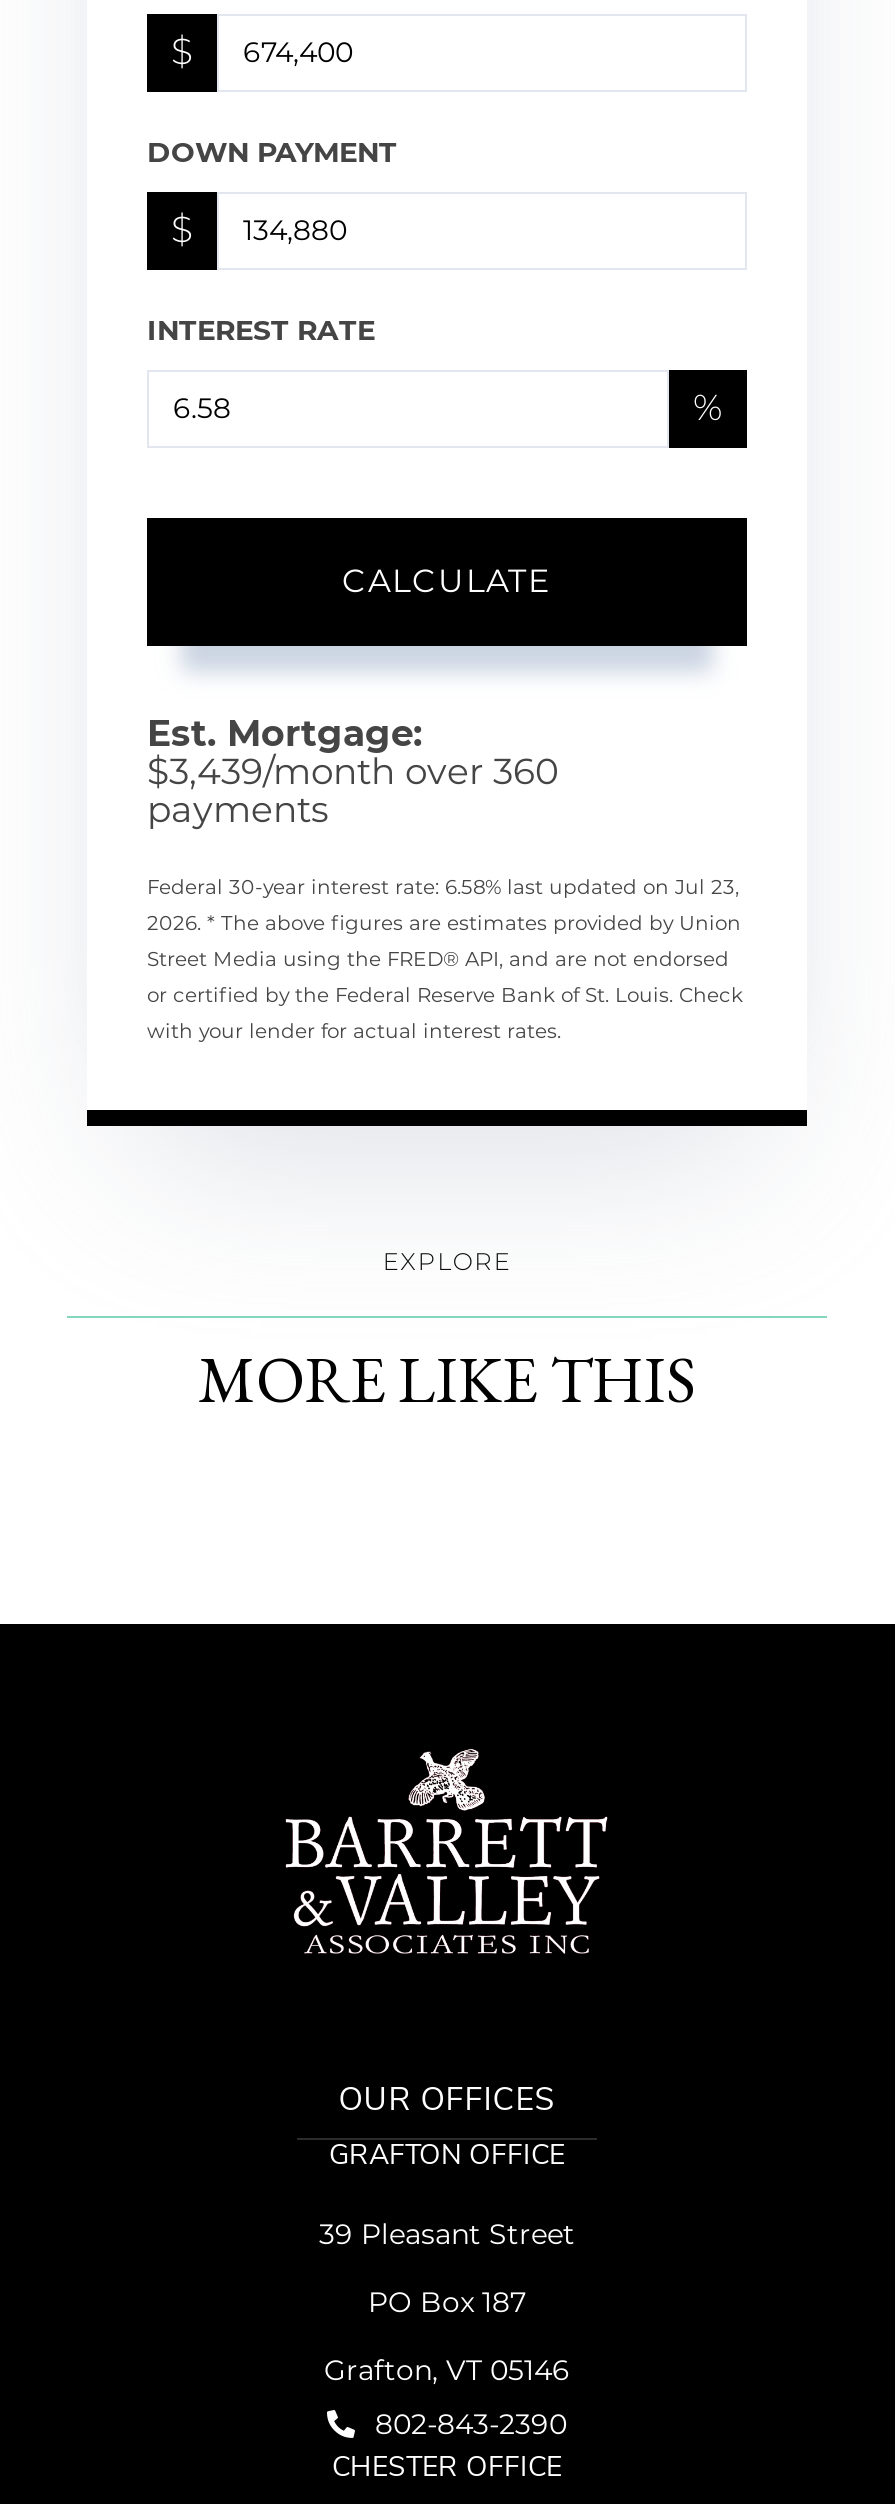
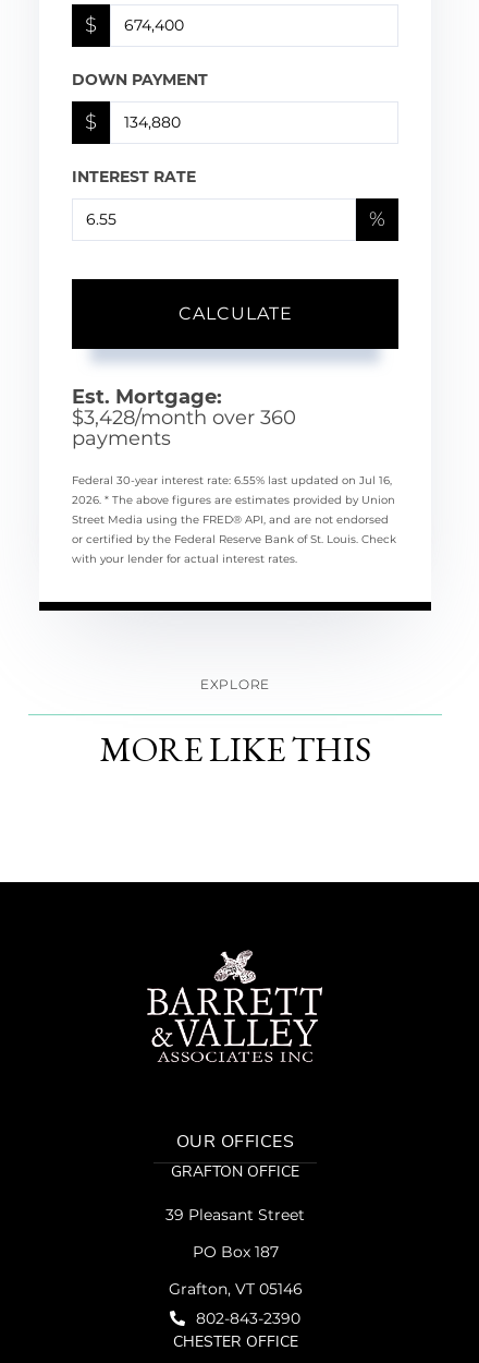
- $3,439/month over 360
+ $3,428/month over 360

- Federal 30-year interest rate: 6.58% last updated on Jul 23,
+ Federal 30-year interest rate: 6.55% last updated on Jul 16,
